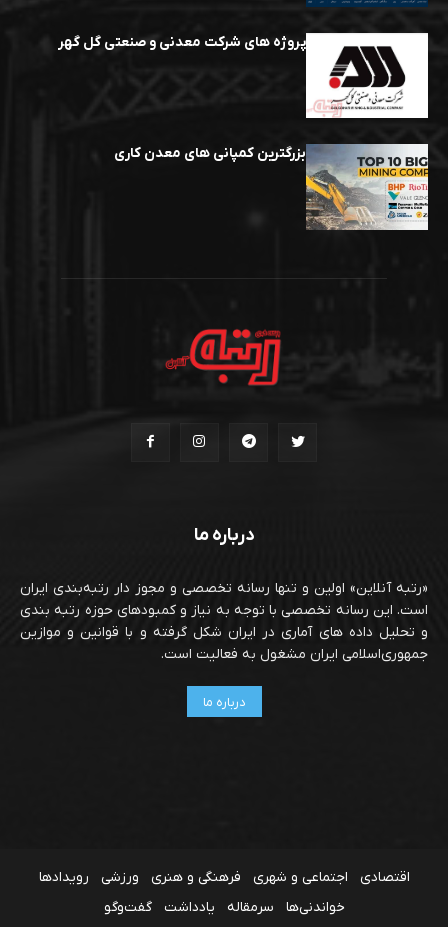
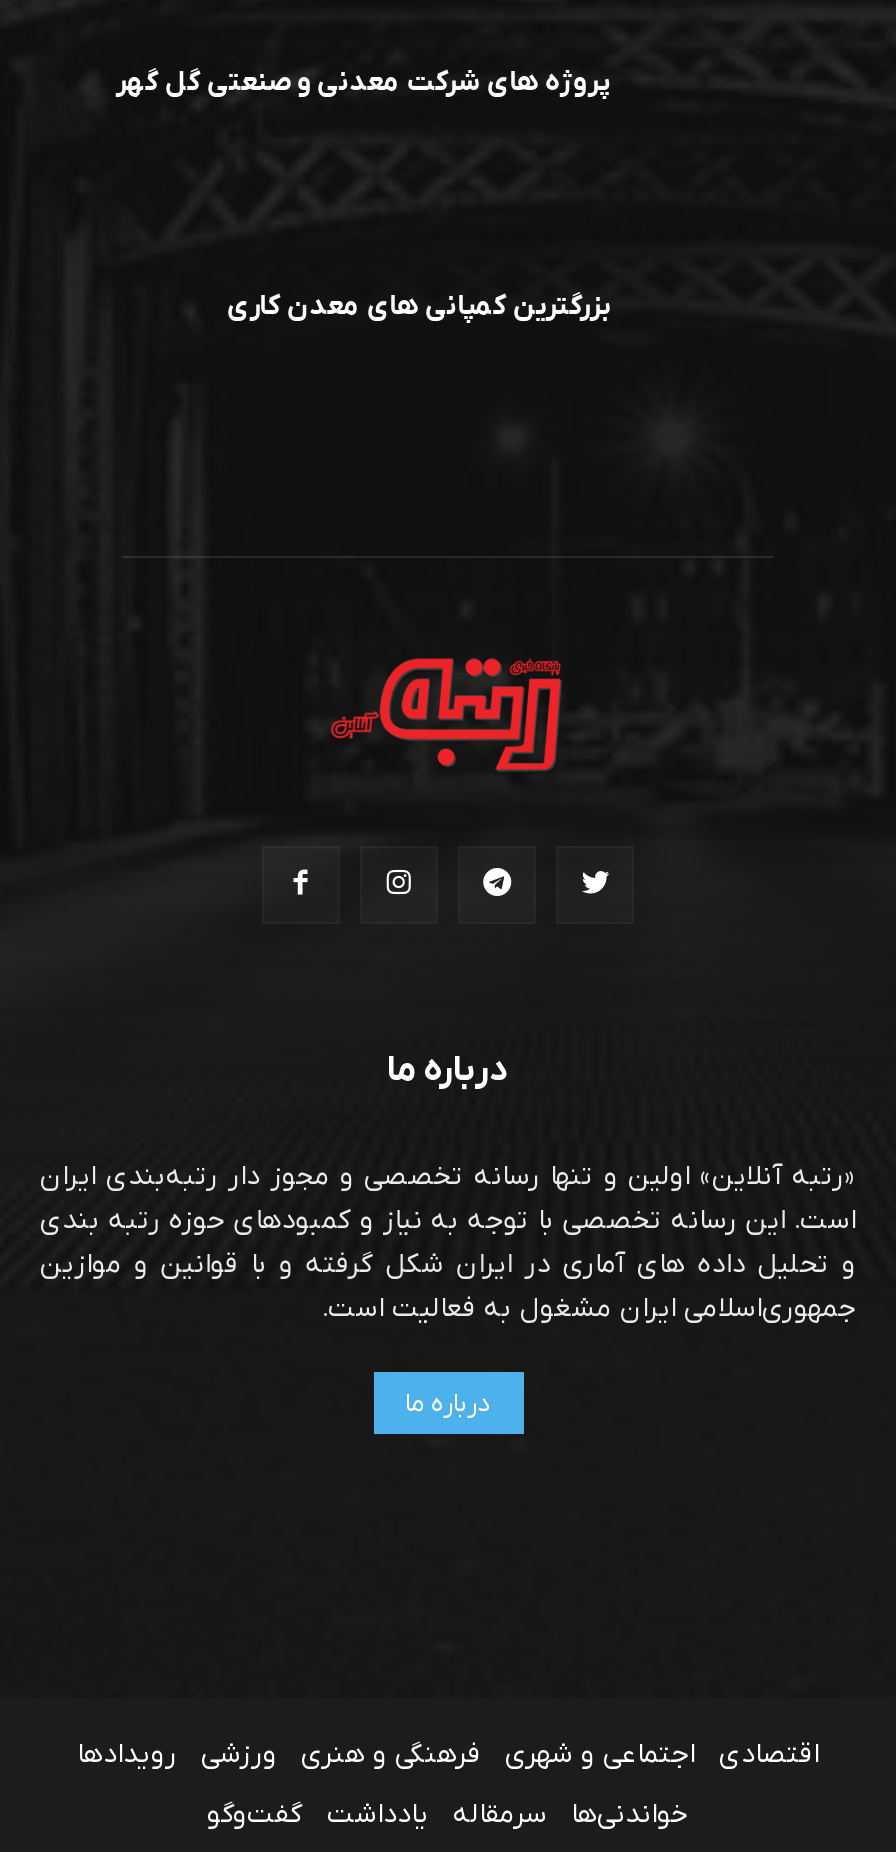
- [image]

- [image]
